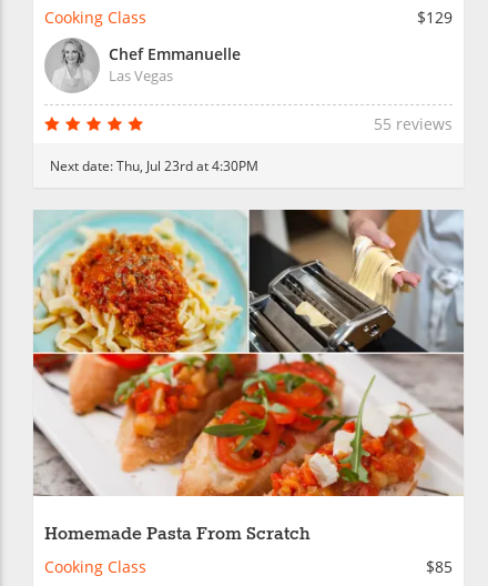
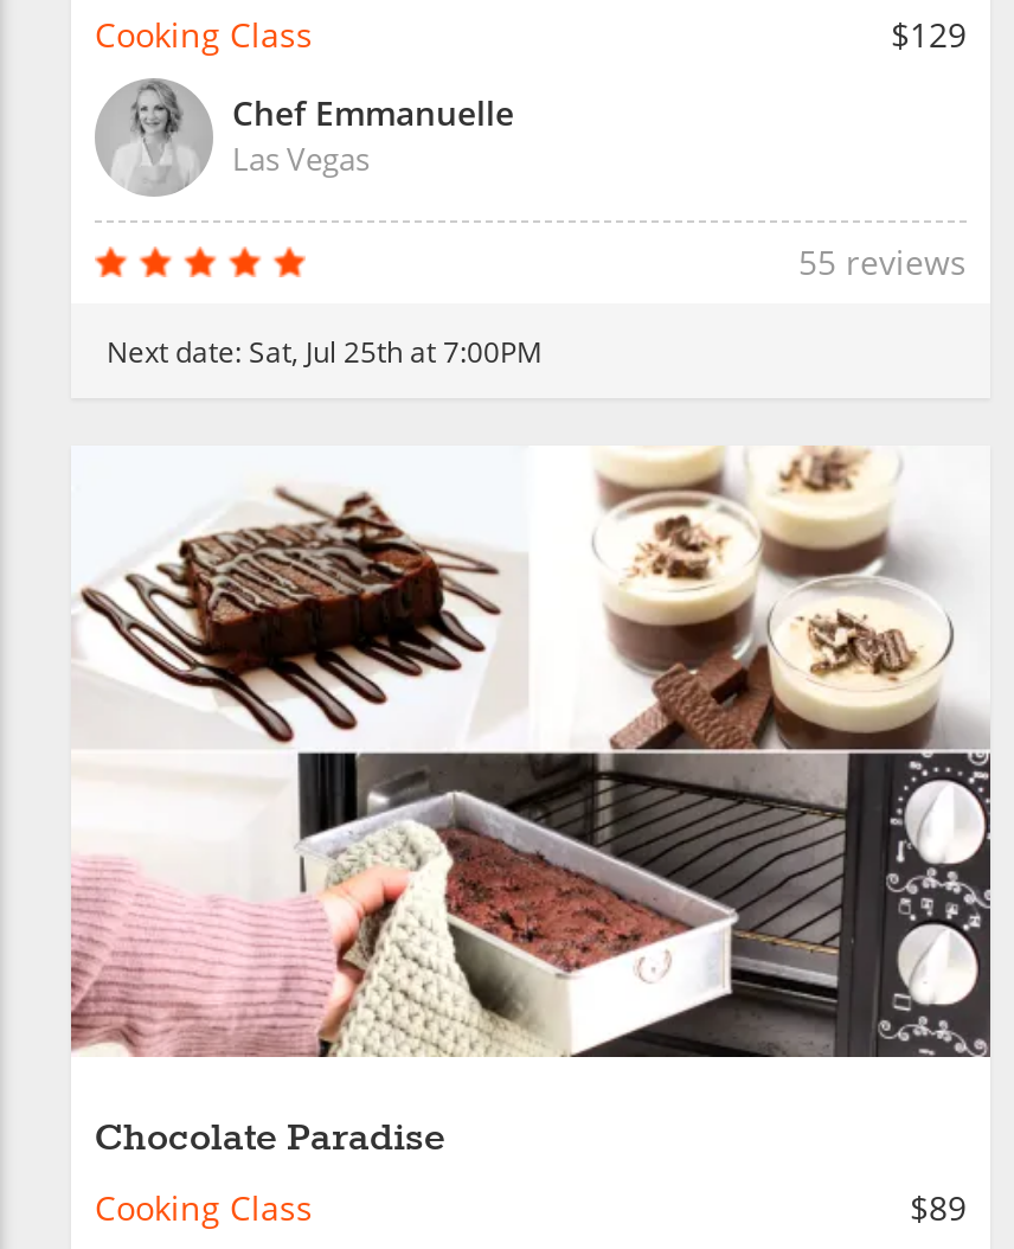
- Next date: Thu, Jul 23rd at 4:30PM
+ Next date: Sat, Jul 25th at 7:00PM

- [image]
- Homemade Pasta From Scratch
+ [image]
+ Chocolate Paradise

- $85
+ $89
